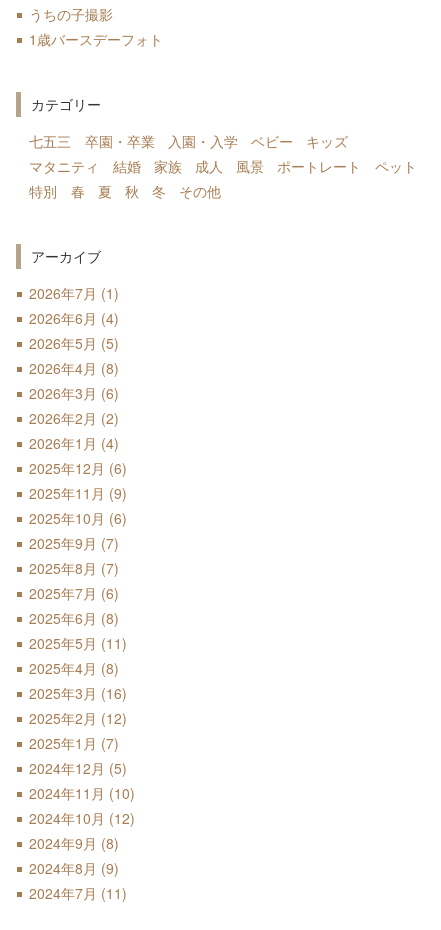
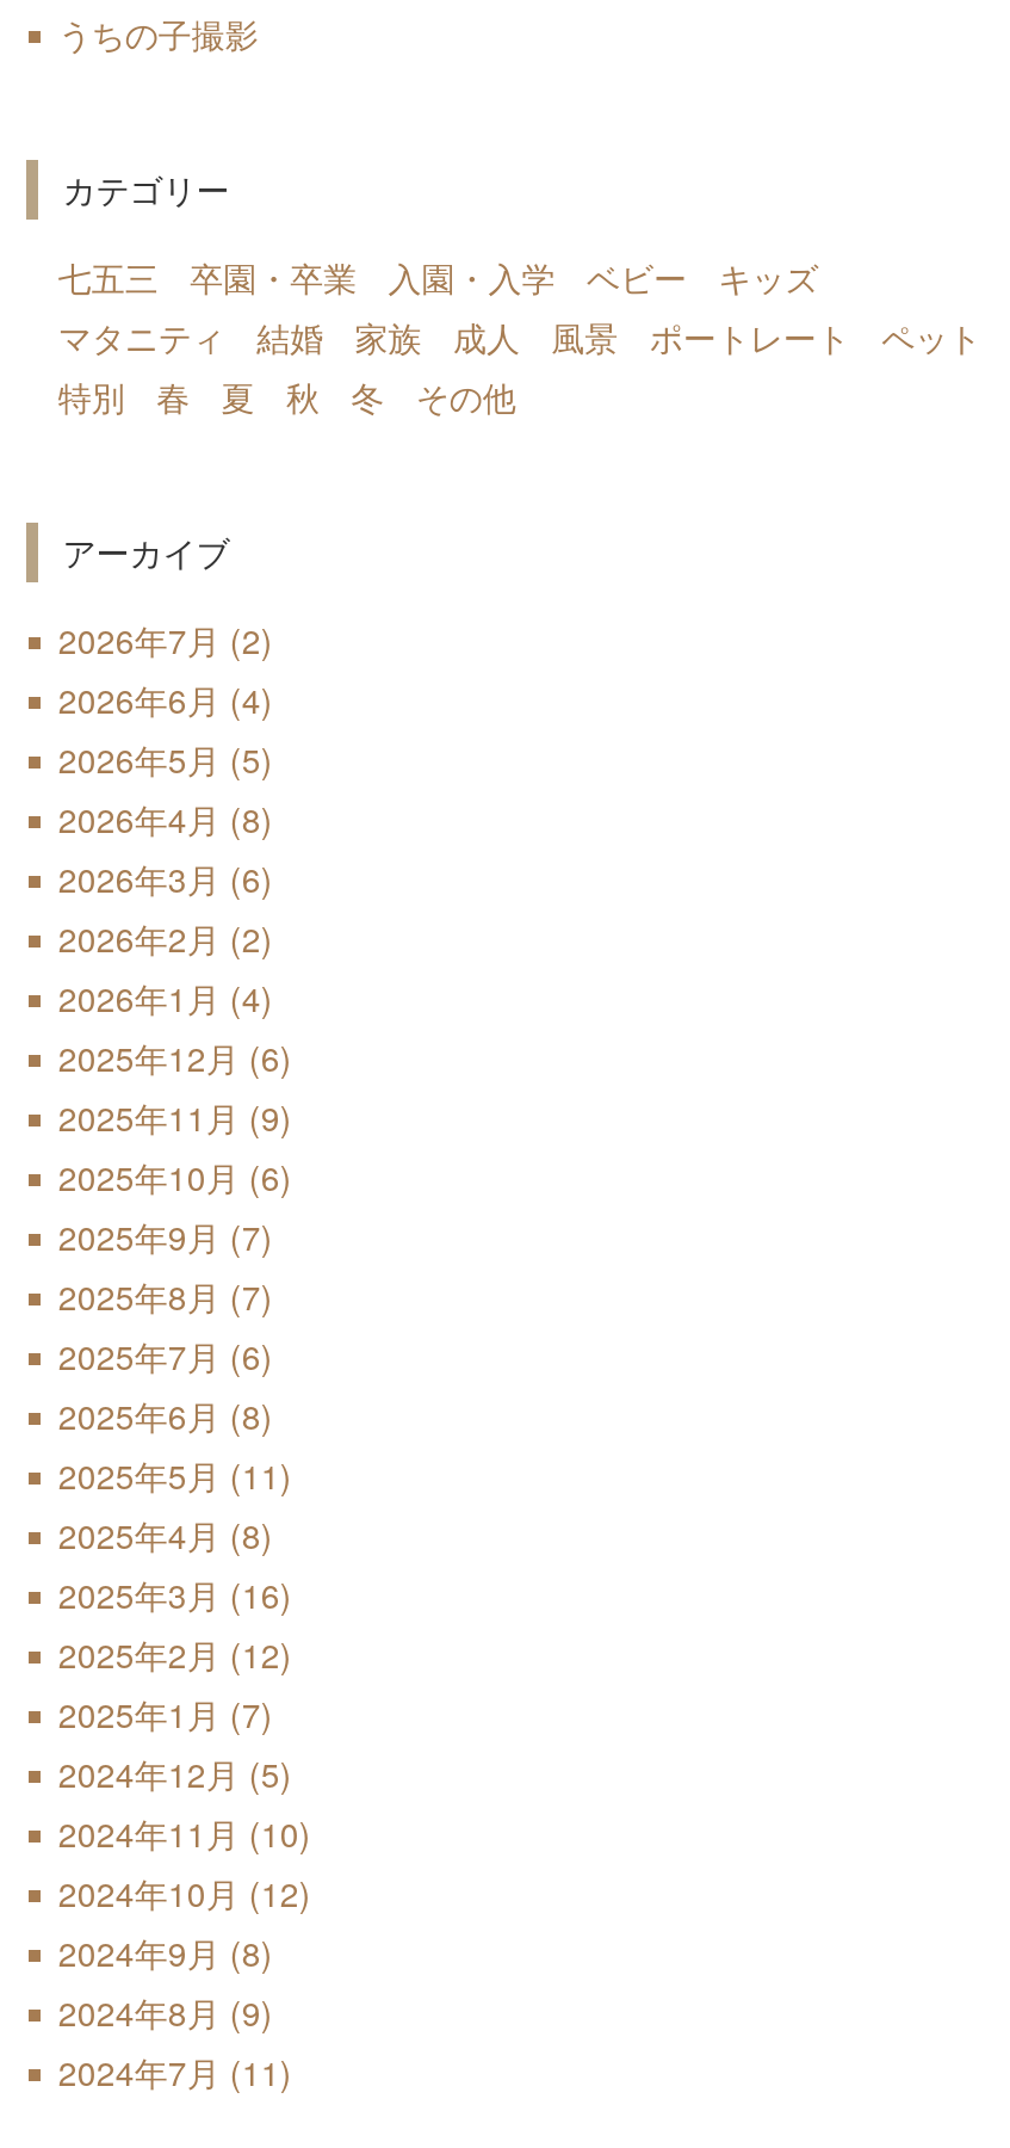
- 1歳バースデーフォト

- 2026年7月(1)
+ 2026年7月(2)
